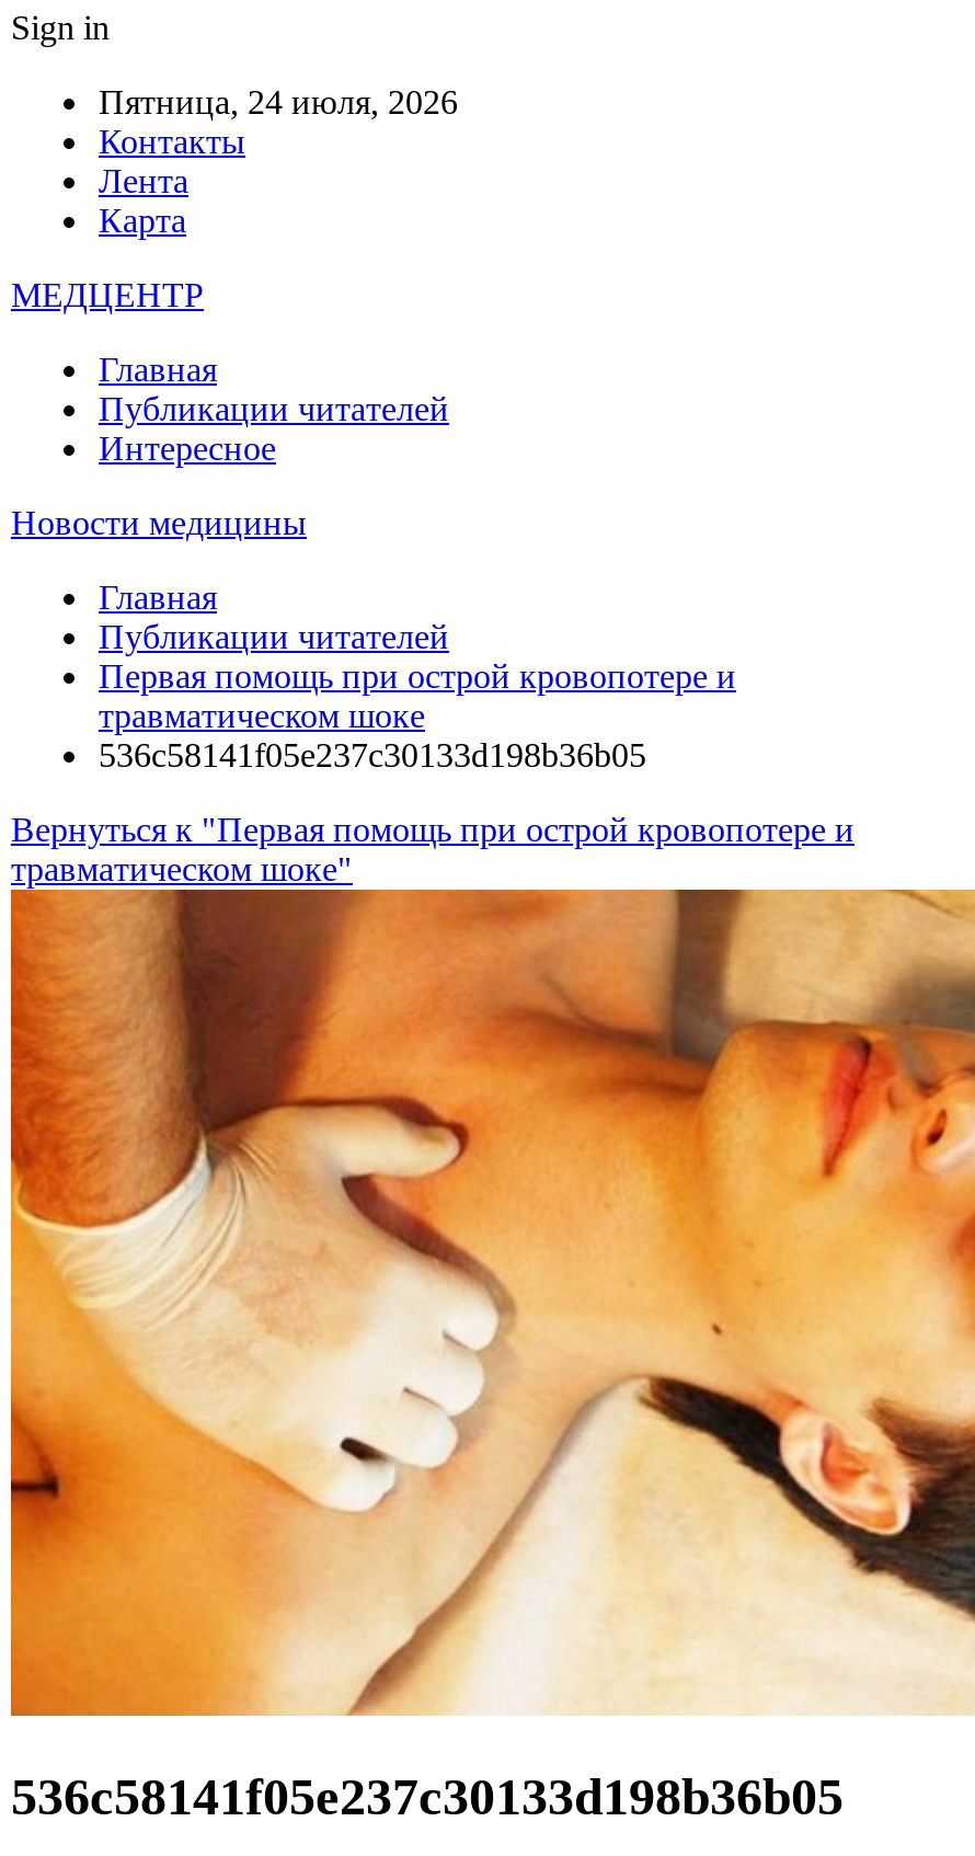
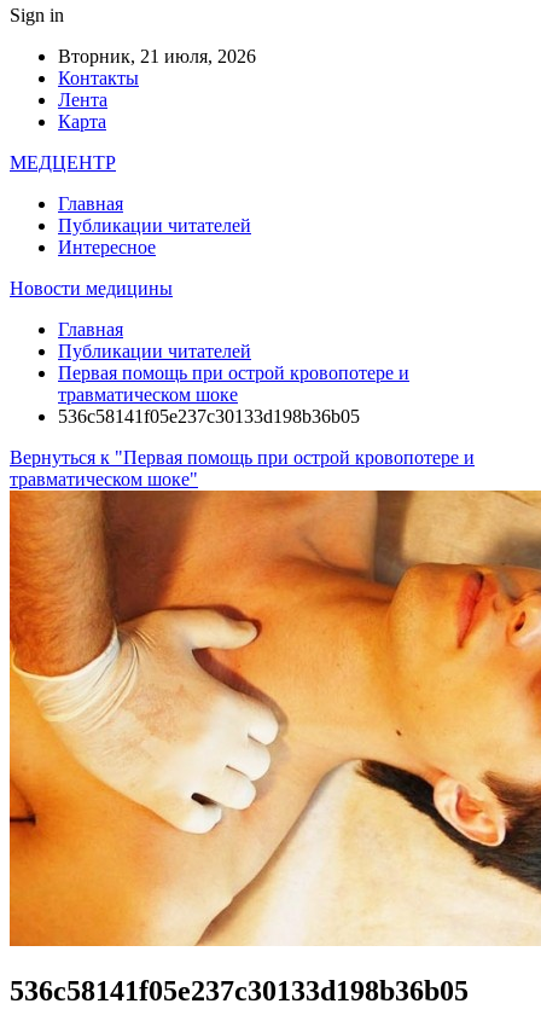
- Пятница, 24 июля, 2026
+ Вторник, 21 июля, 2026
